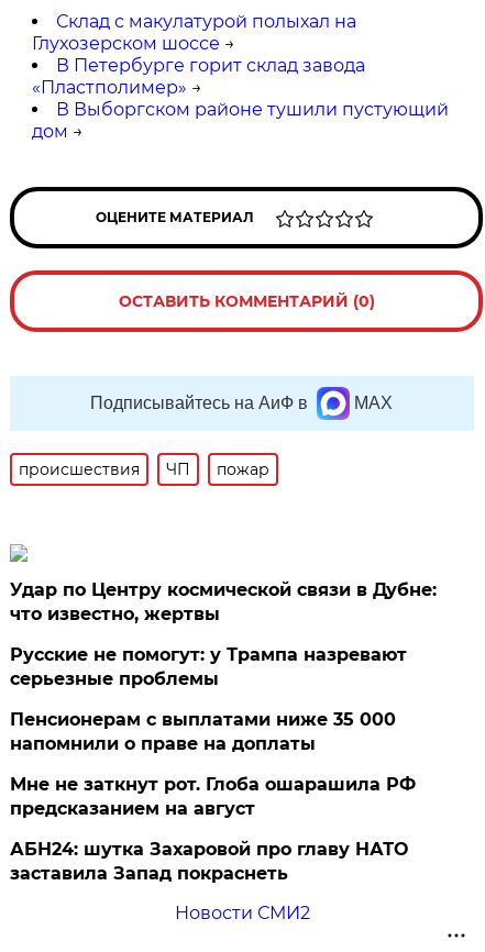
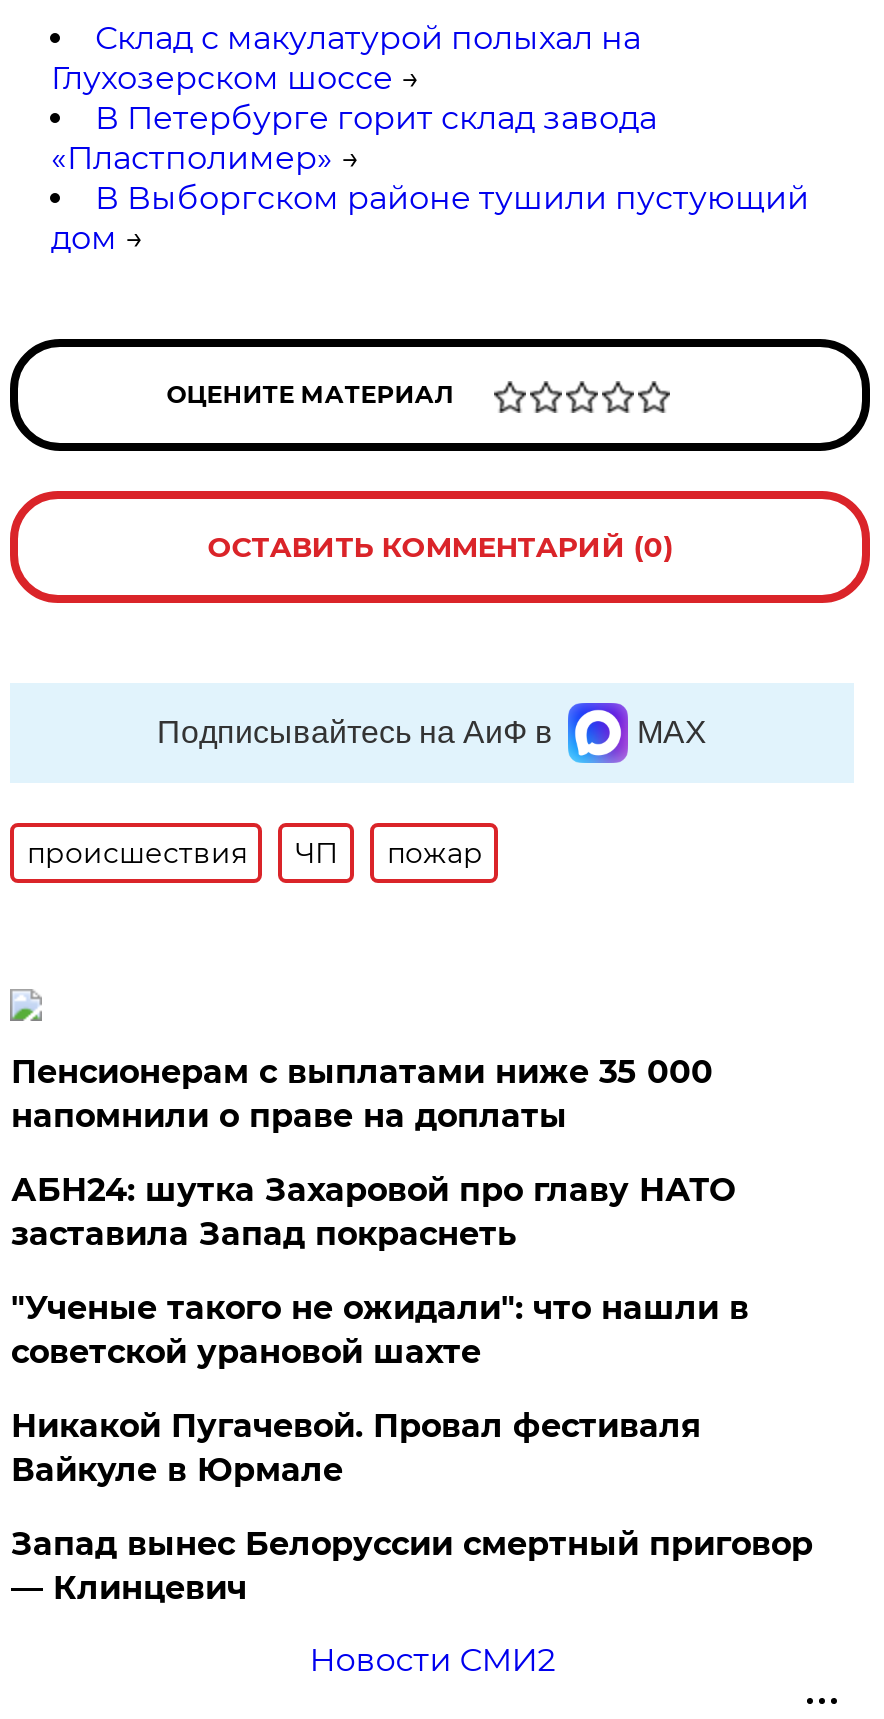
- Удар по Центру космической связи в Дубне:
- что известно, жертвы
- Русские не помогут: у Трампа назревают
- серьезные проблемы

moved up: Пенсионерам с выплатами ниже 35 000 | напомнили о праве на доплаты

- Мне не заткнут рот. Глоба ошарашила РФ
- предсказанием на август

moved up: АБН24: шутка Захаровой про главу НАТО | заставила Запад покраснеть

+ "Ученые такого не ожидали": что нашли в
+ советской урановой шахте
+ Никакой Пугачевой. Провал фестиваля
+ Вайкуле в Юрмале
+ Запад вынес Белоруссии смертный приговор
+ — Клинцевич
